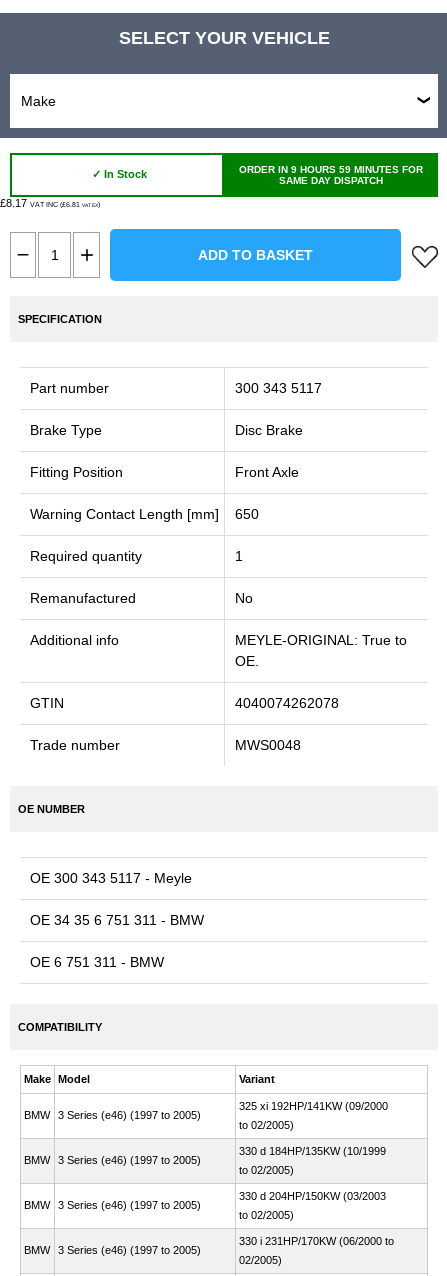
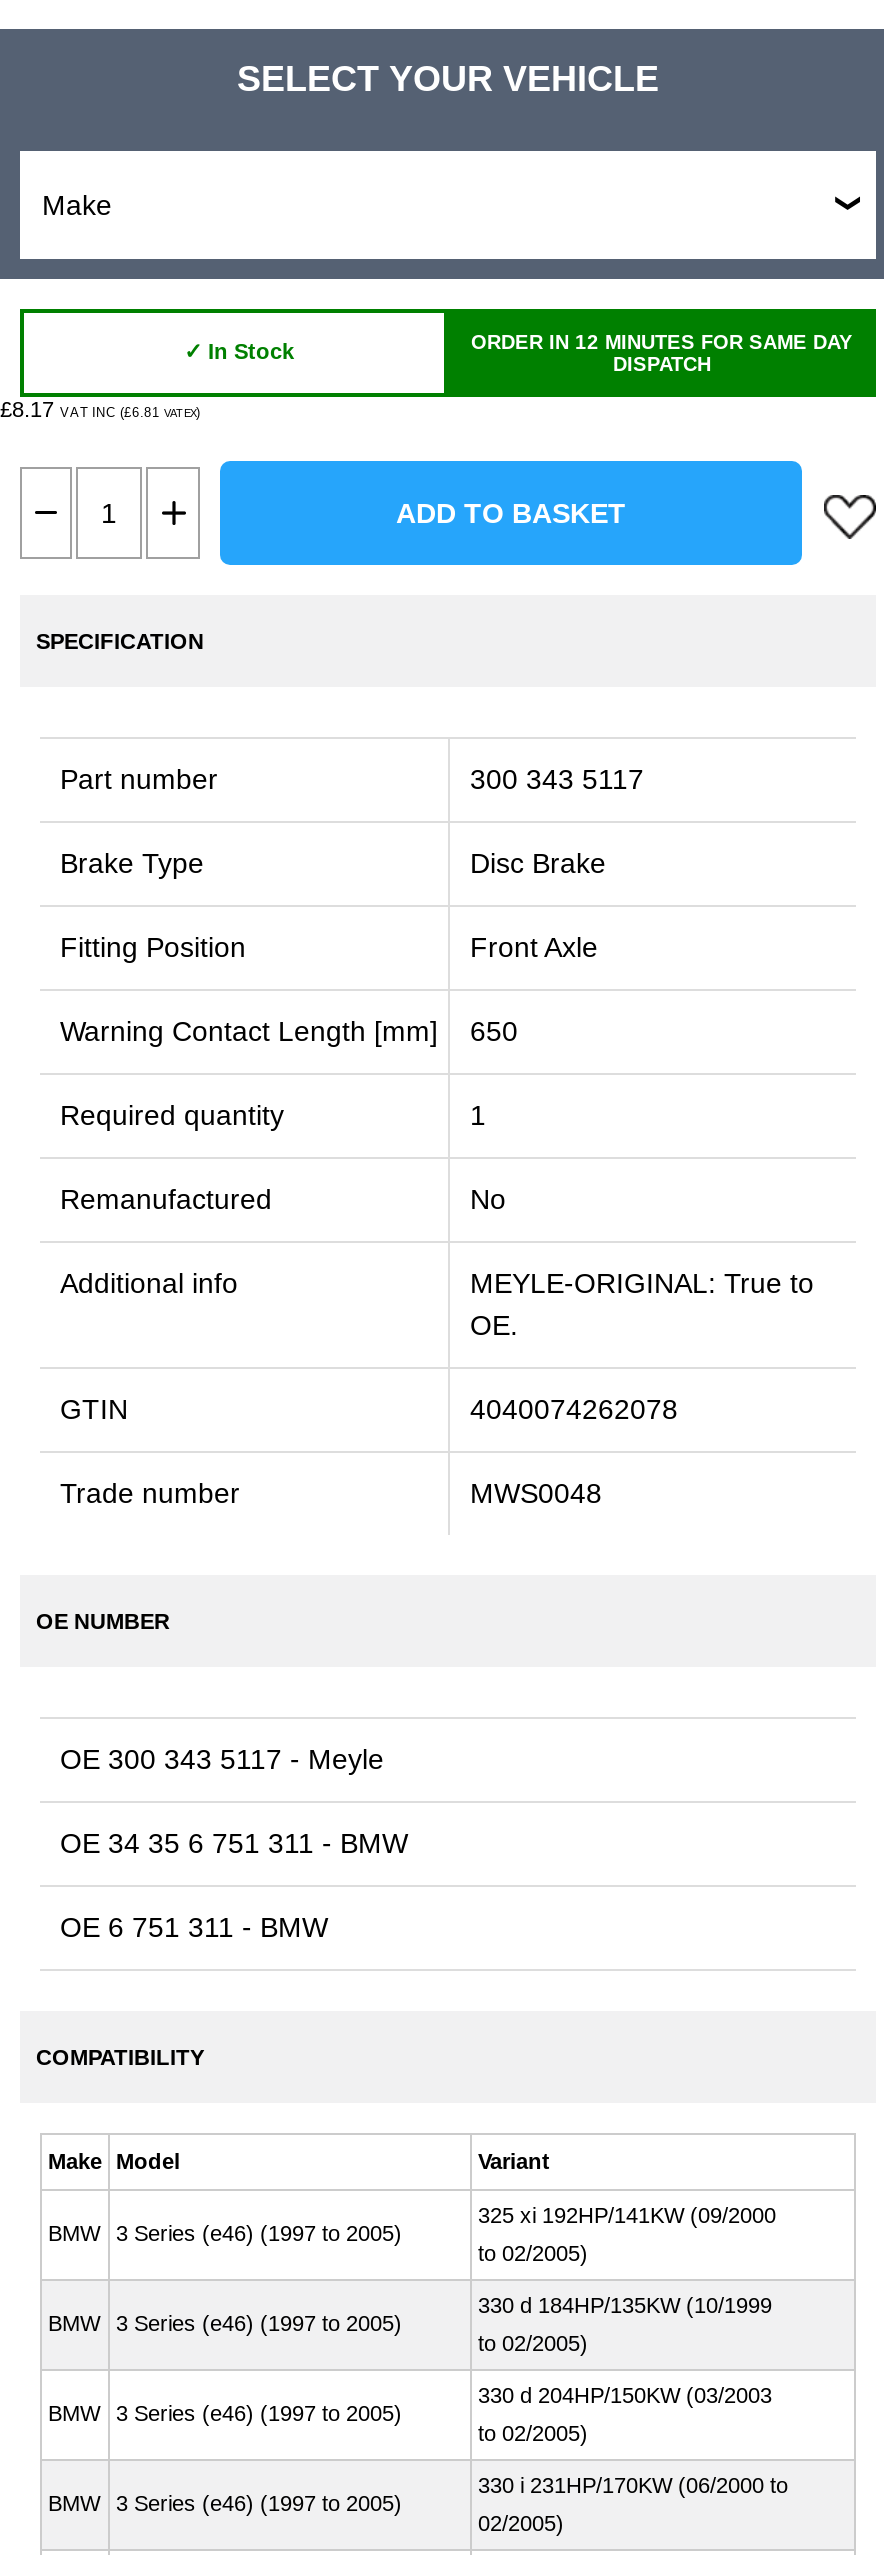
- ORDER IN 9 HOURS 59 MINUTES FOR
- SAME DAY DISPATCH
+ ORDER IN 12 MINUTES FOR SAME DAY
+ DISPATCH
